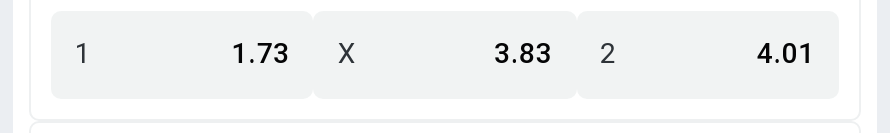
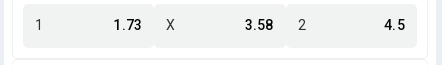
- 3.83 2
+ 3.58 2

- 4.01
+ 4.5
